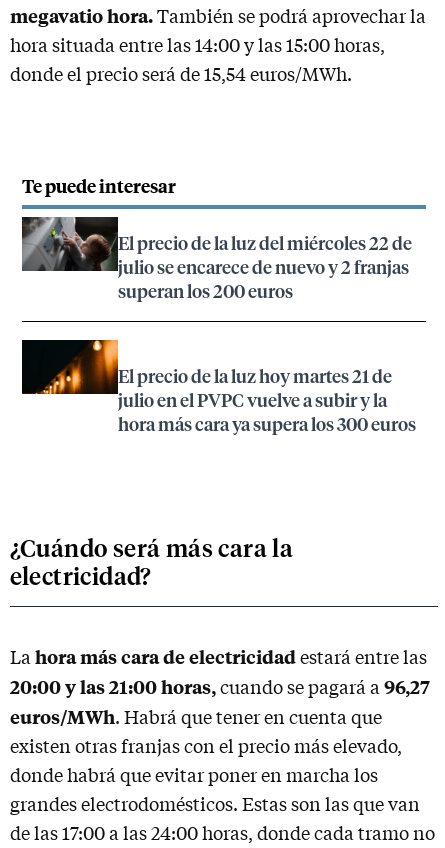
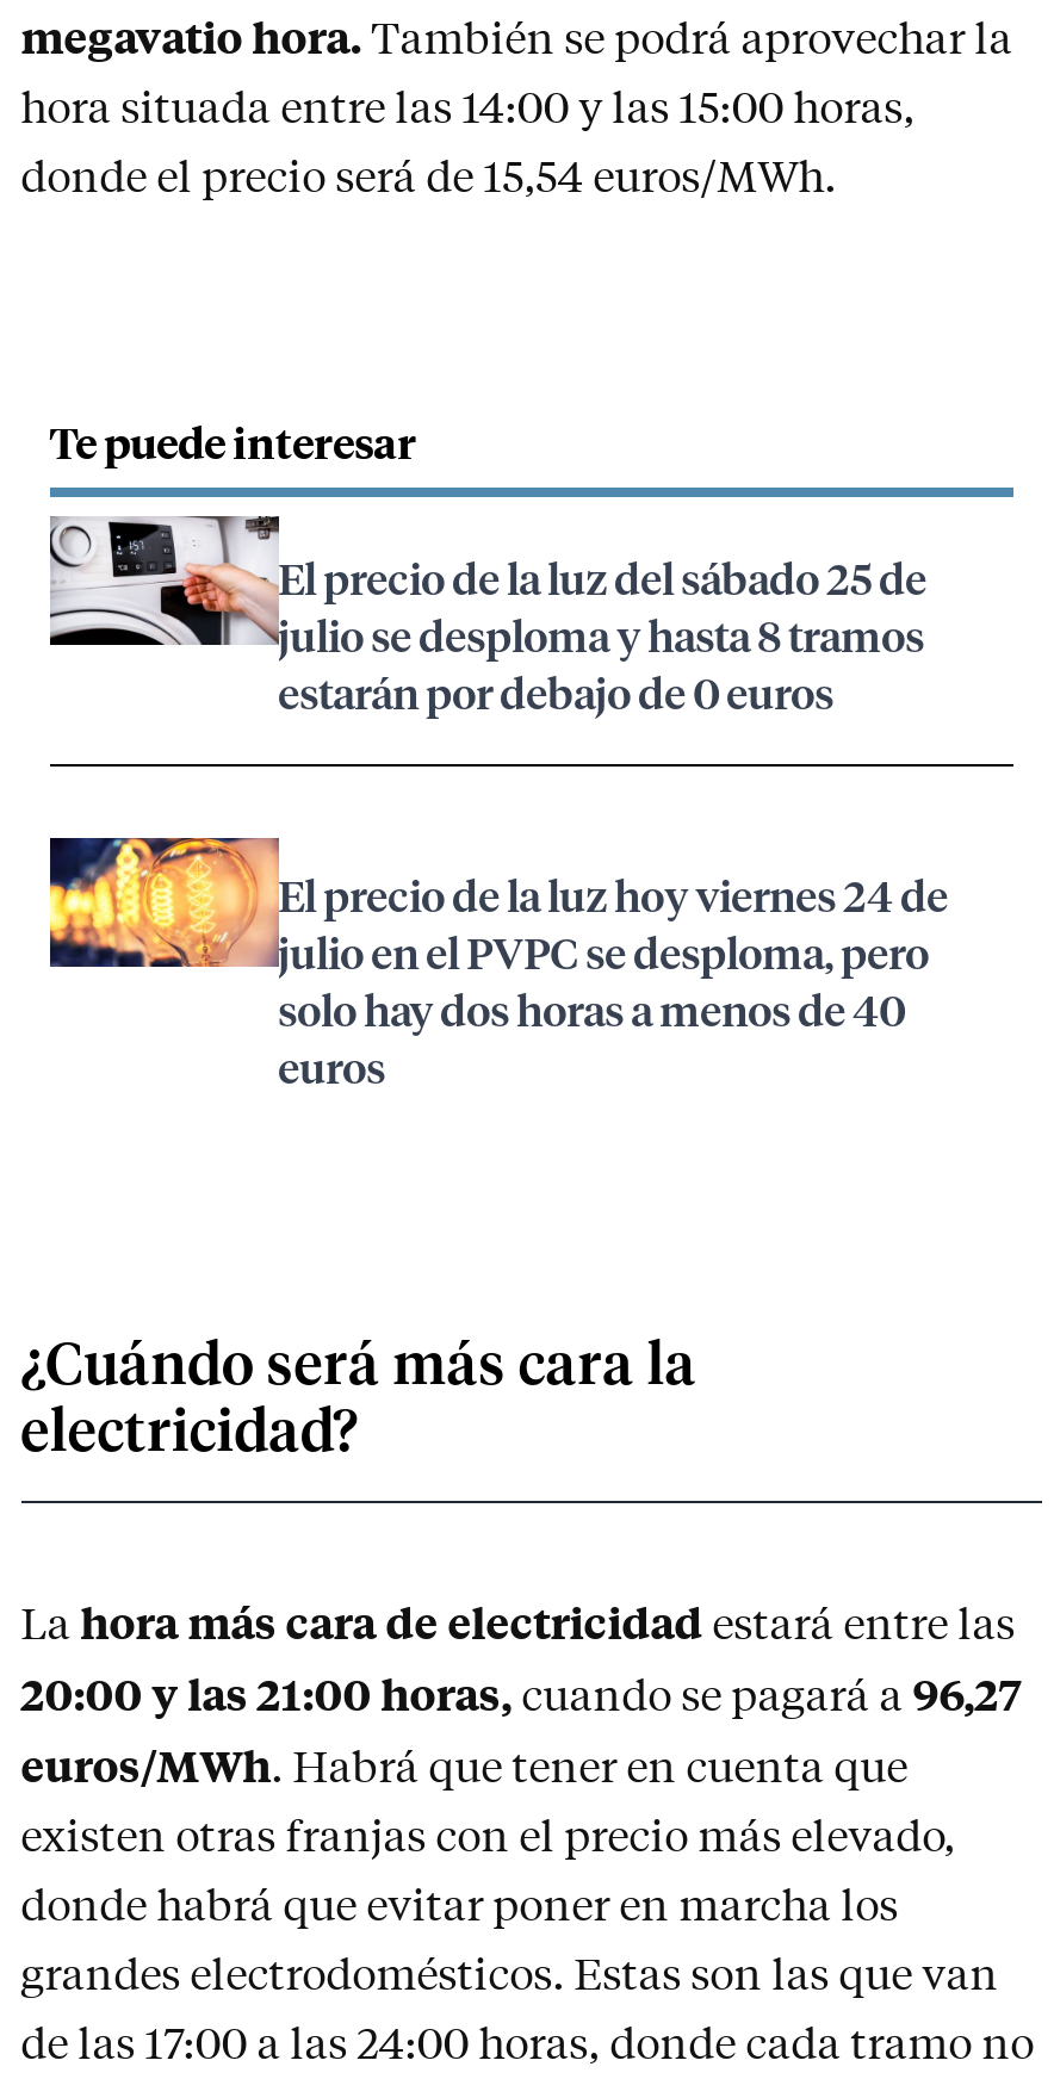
- [image]
- El precio de la luz del miércoles 22 de
- julio se encarece de nuevo y 2 franjas
- superan los 200 euros
+ [image]
+ El precio de la luz del sábado 25 de
+ julio se desploma y hasta 8 tramos
+ estarán por debajo de 0 euros

- [image]
- El precio de la luz hoy martes 21 de
- julio en el PVPC vuelve a subir y la
- hora más cara ya supera los 300 euros
+ [image]
+ El precio de la luz hoy viernes 24 de
+ julio en el PVPC se desploma, pero
+ solo hay dos horas a menos de 40
+ euros
